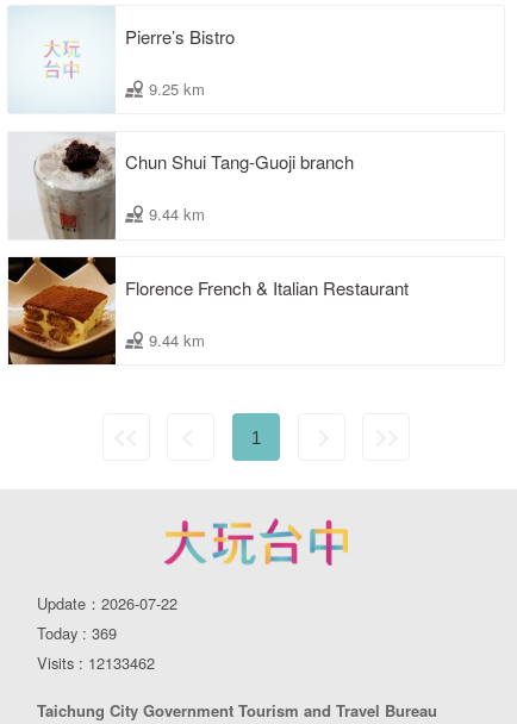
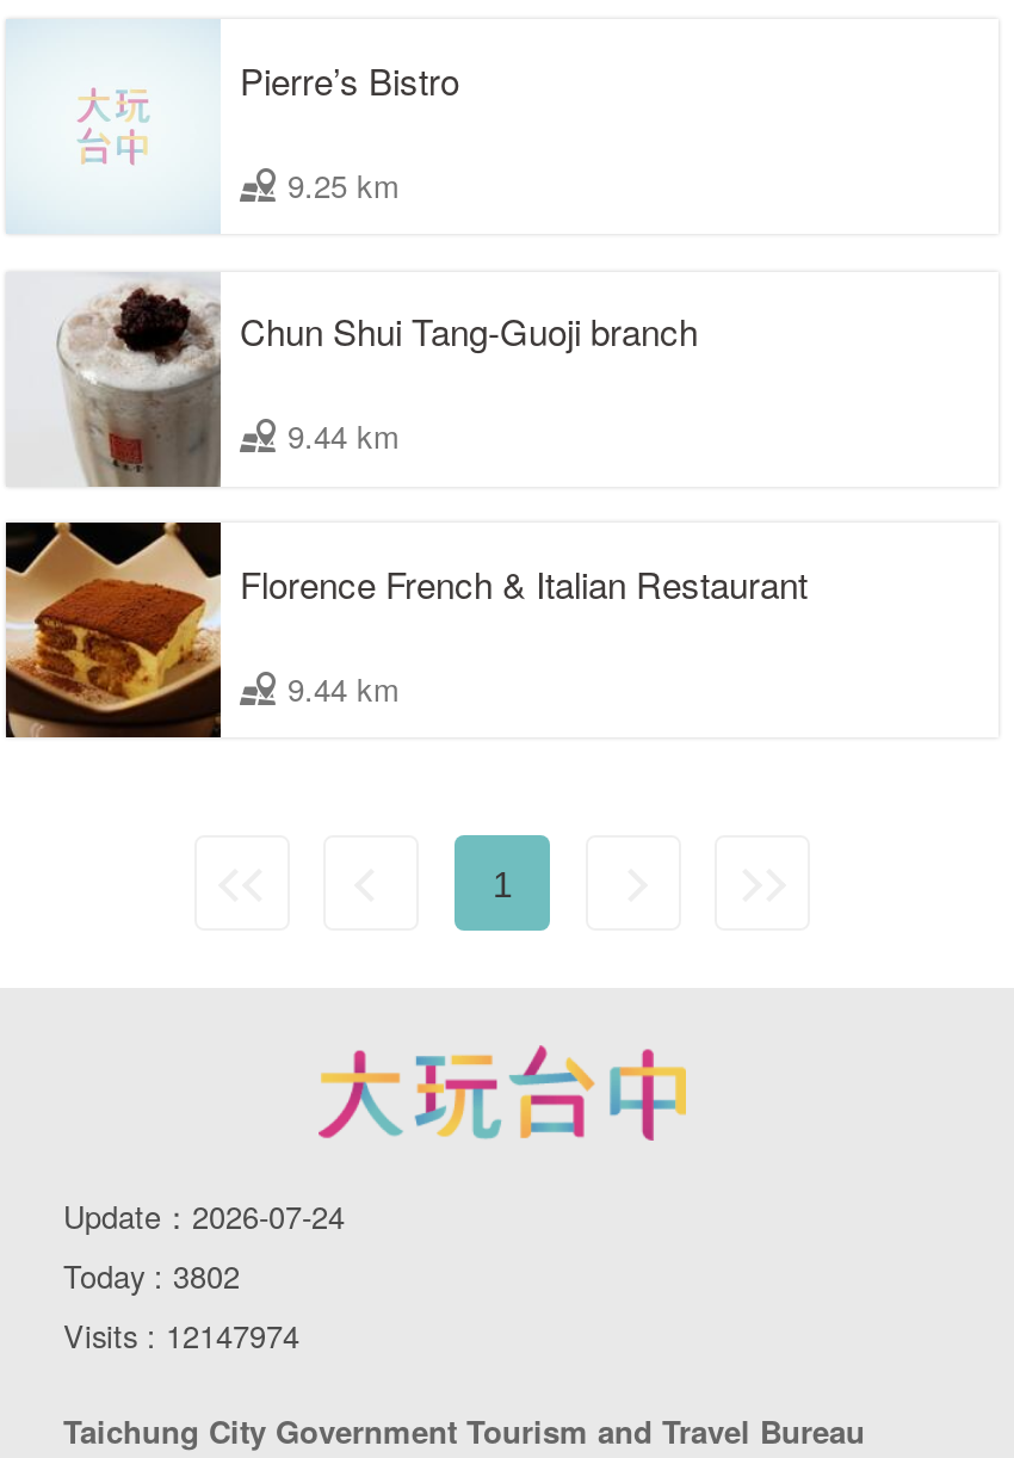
- Update：2026-07-22
+ Update：2026-07-24

- Today : 369
+ Today : 3802

- Visits : 12133462
+ Visits : 12147974
